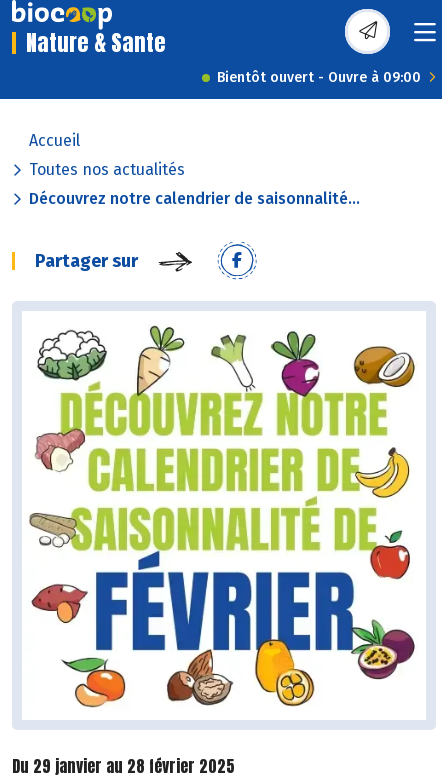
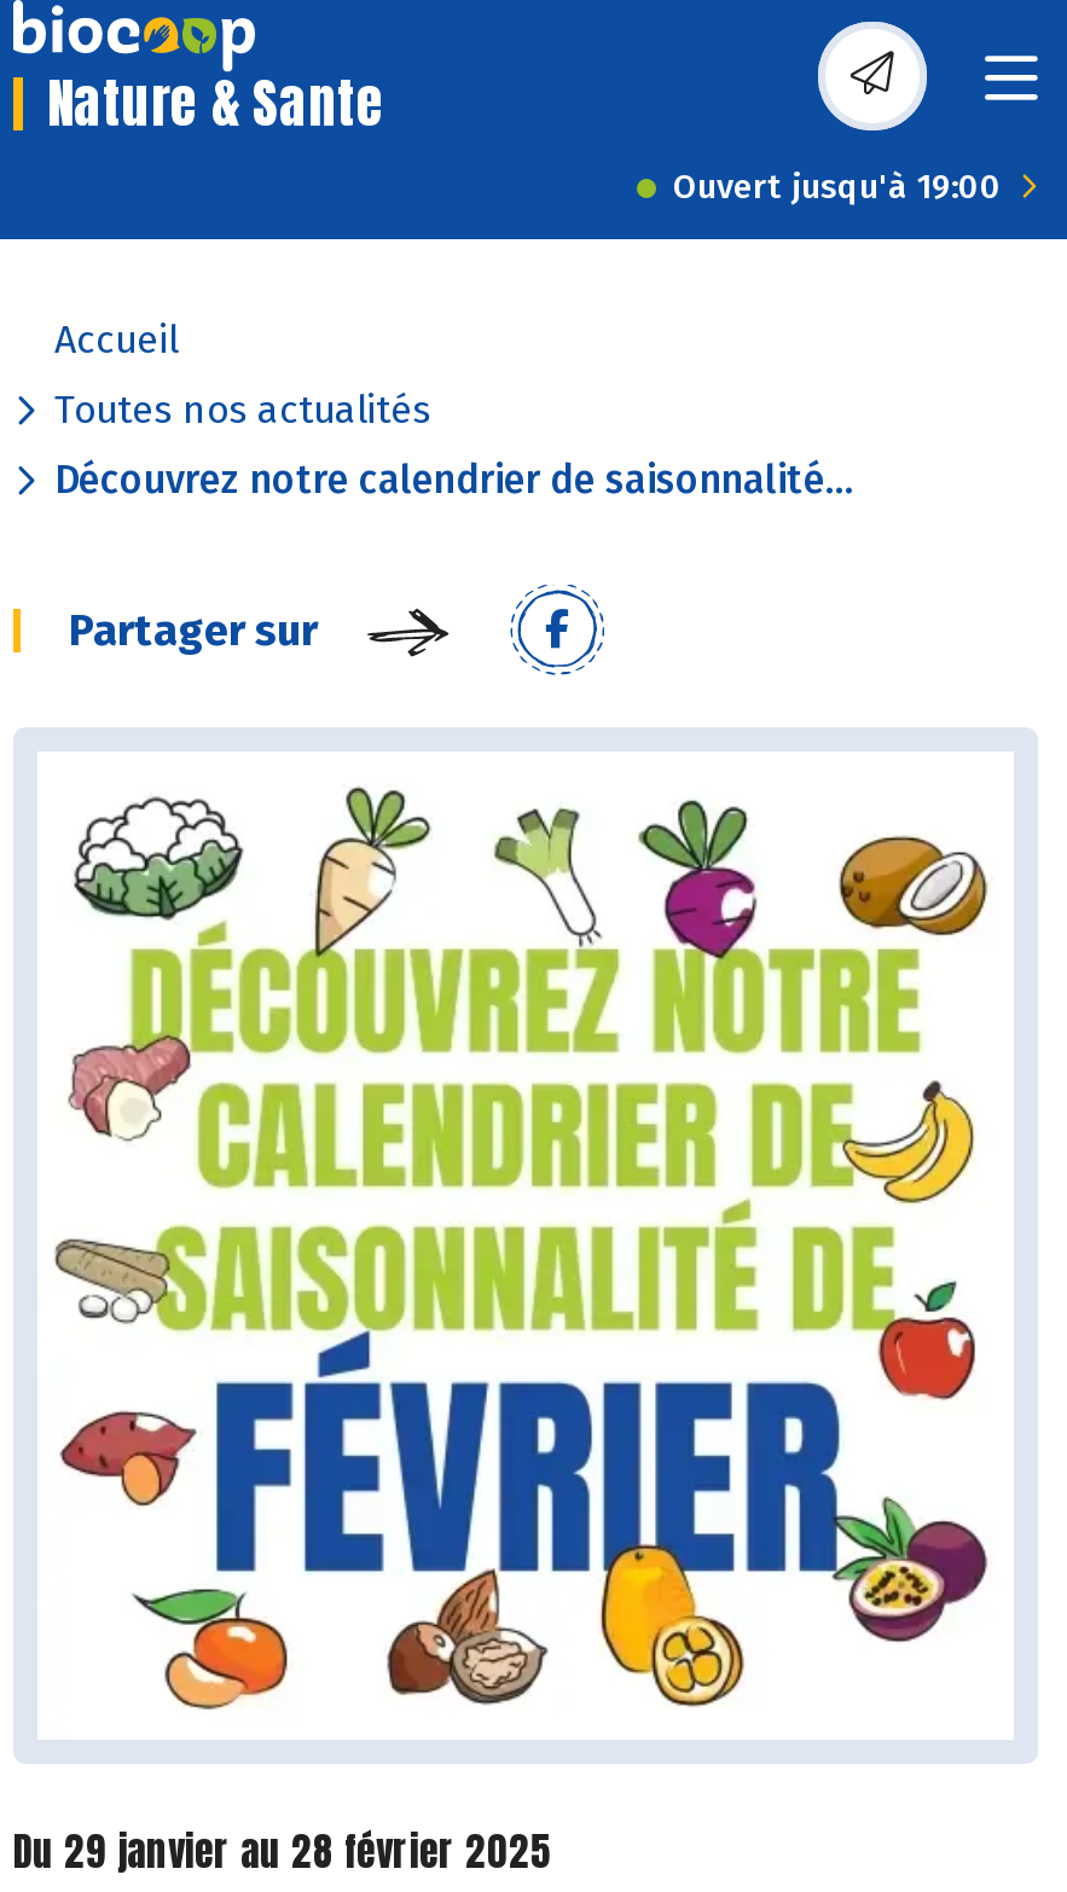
- Bientôt ouvert - Ouvre à 09:00
+ Ouvert jusqu'à 19:00
